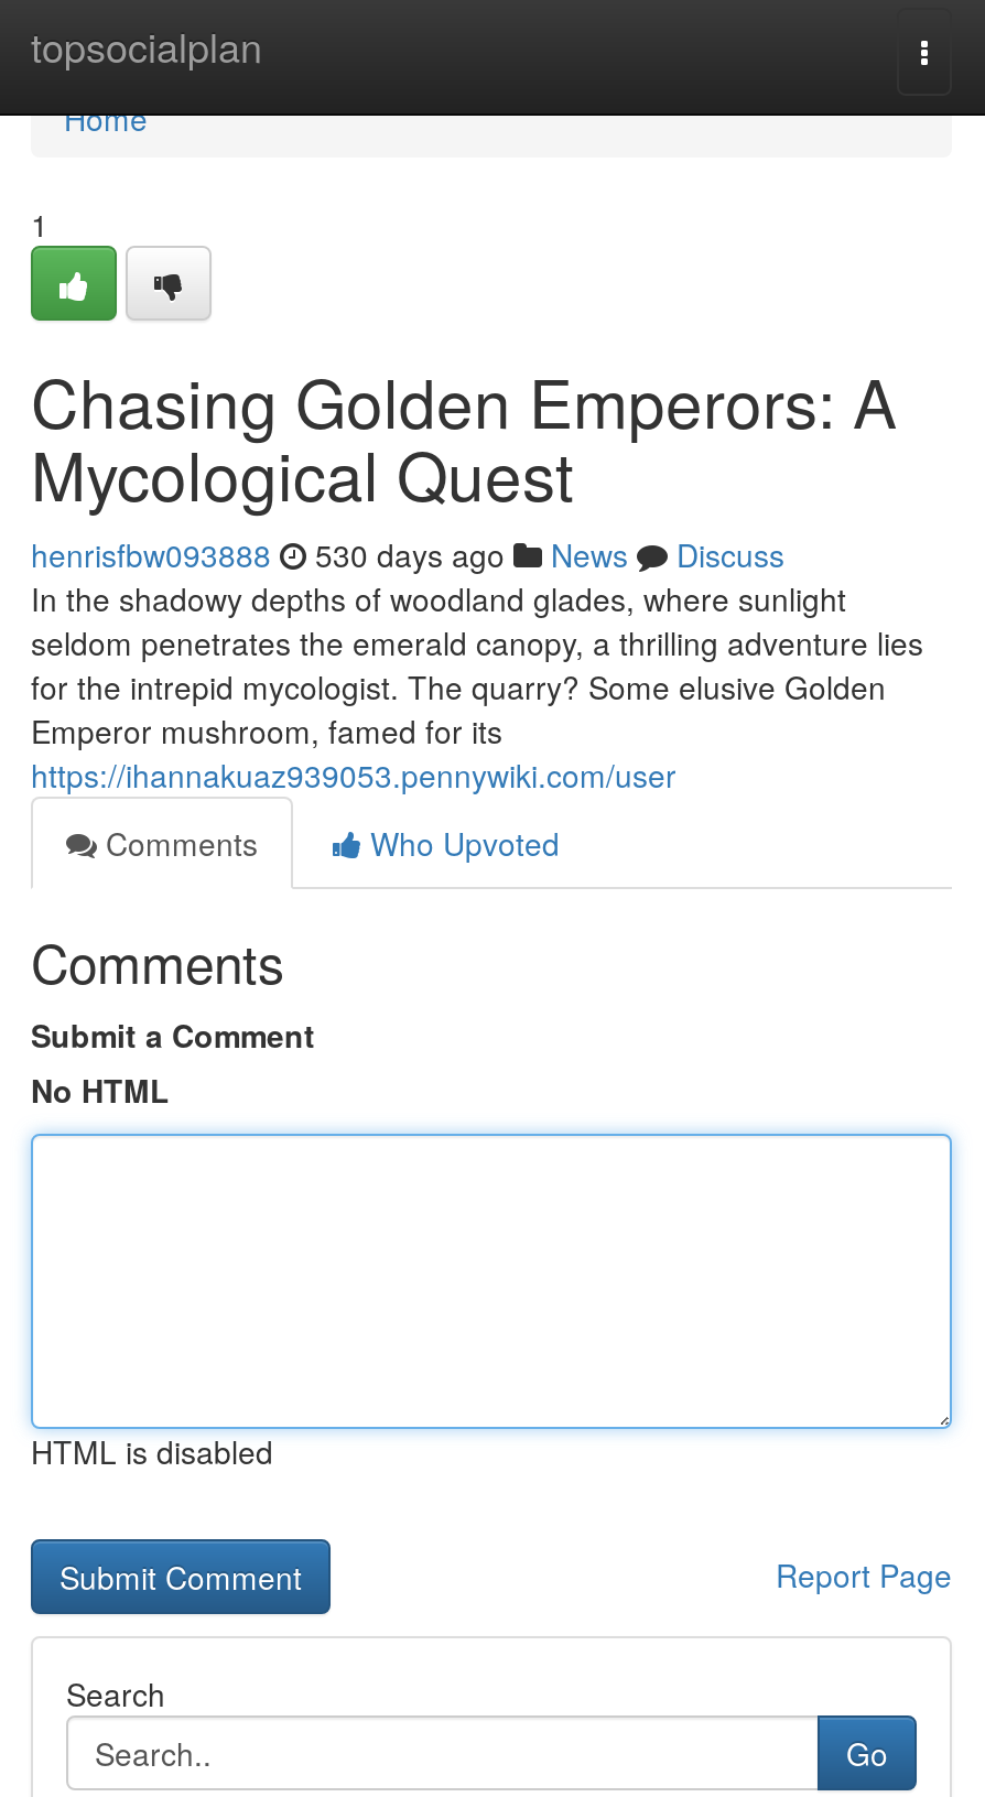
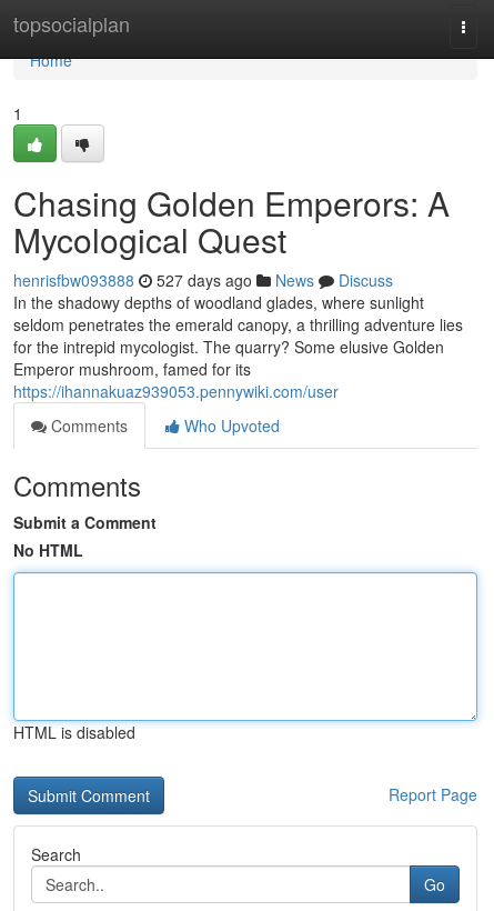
- henrisfbw093888 530 days ago News Discuss
+ henrisfbw093888 527 days ago News Discuss
